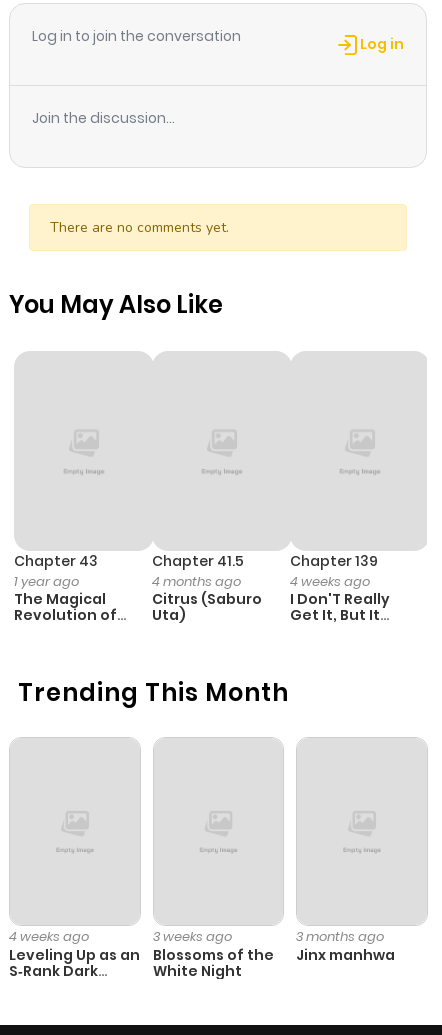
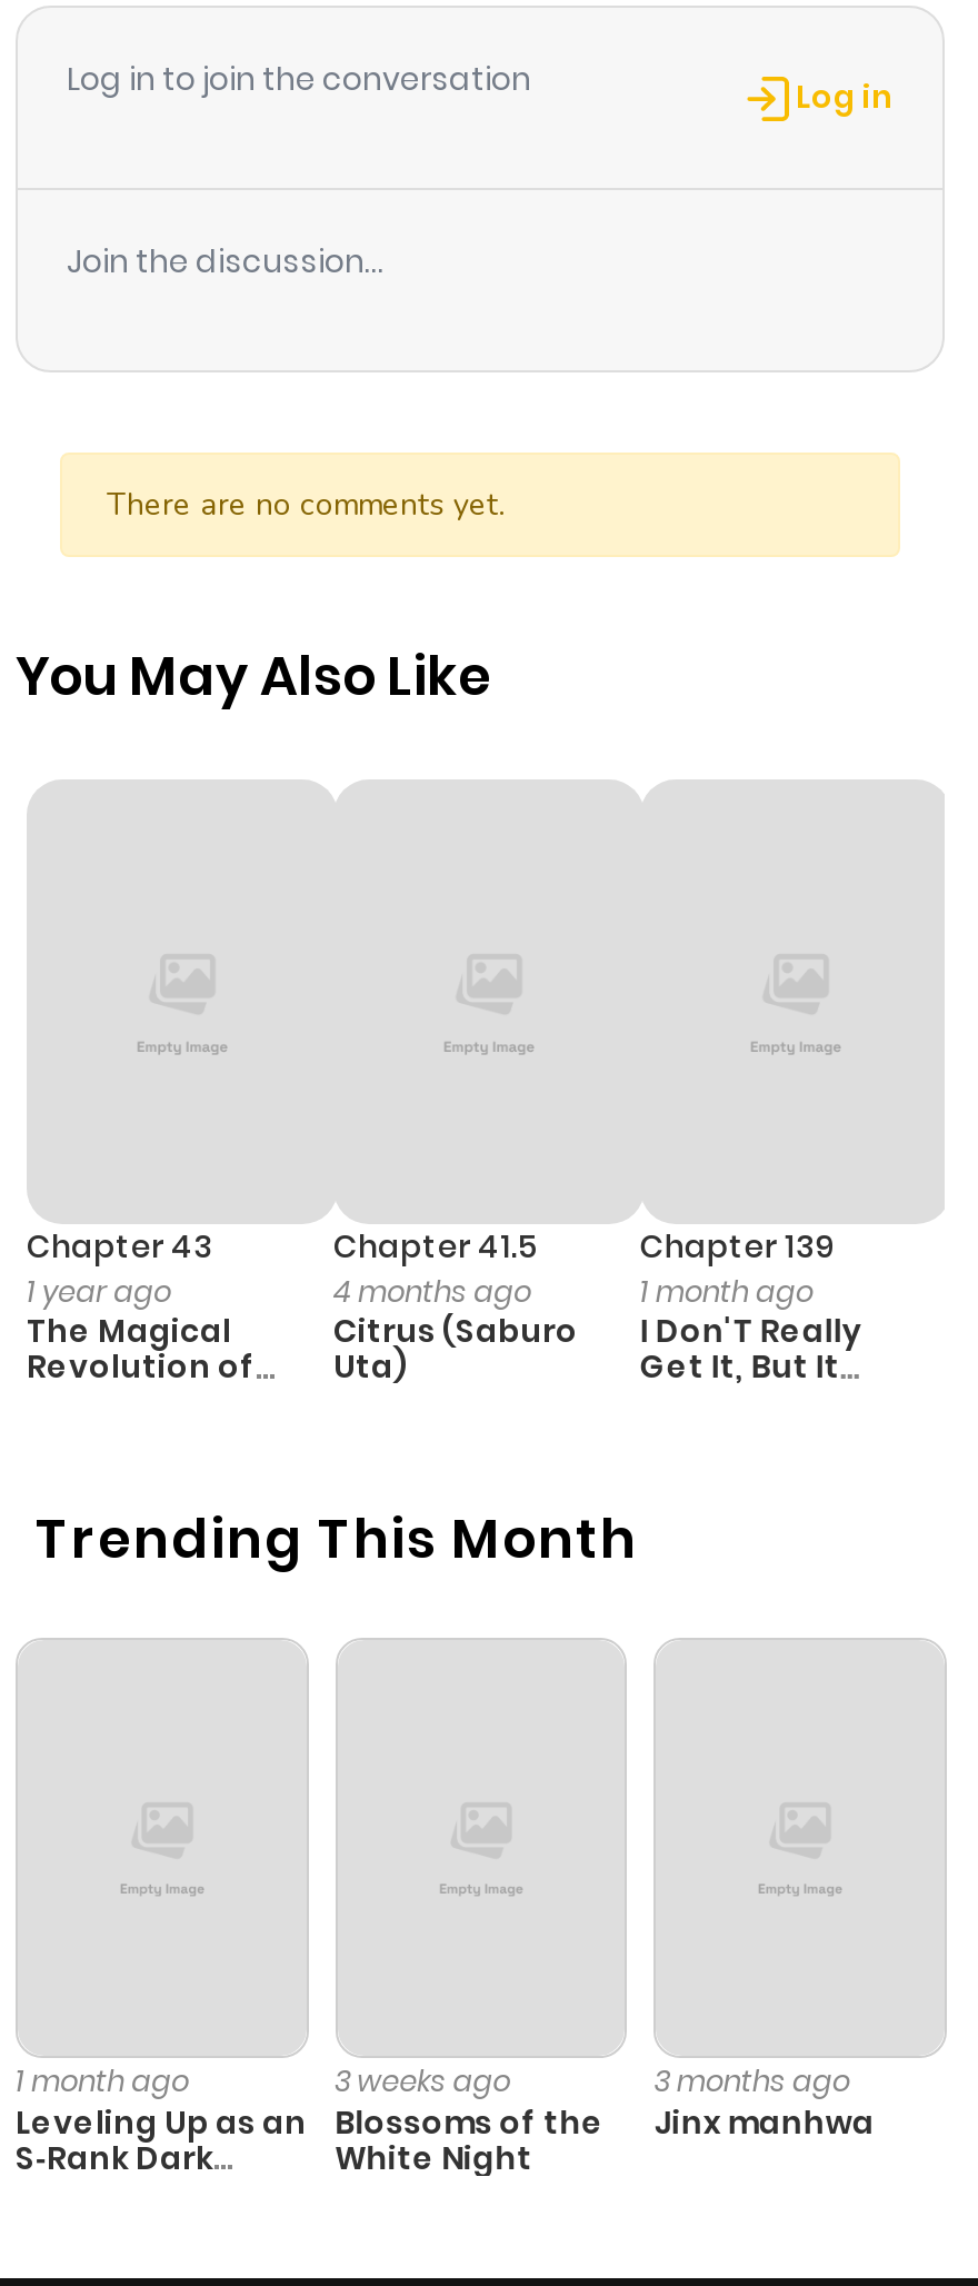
- 4 weeks ago
+ 1 month ago

- 4 weeks ago
+ 1 month ago
